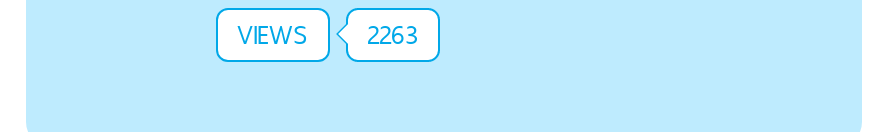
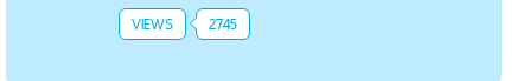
- VIEWS 2263
+ VIEWS 2745
